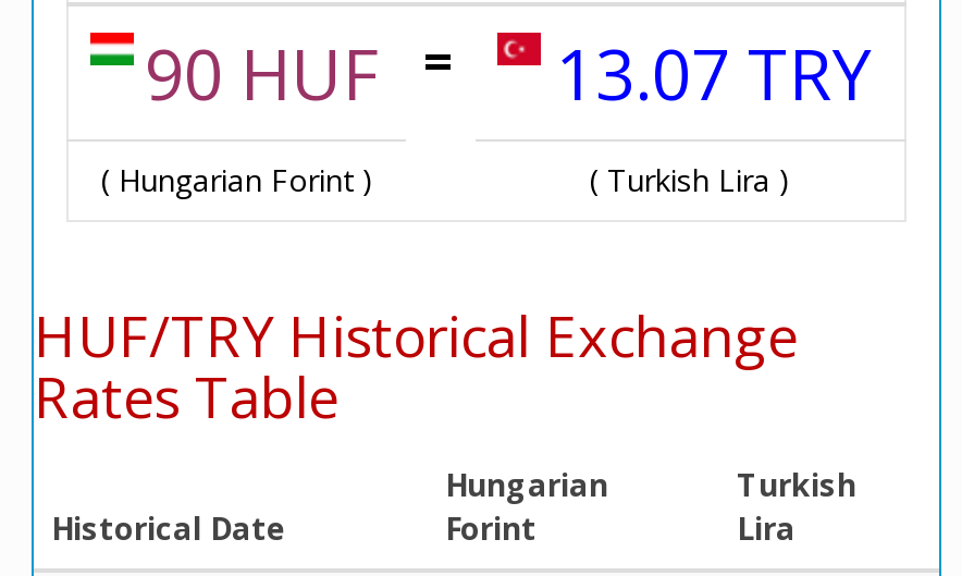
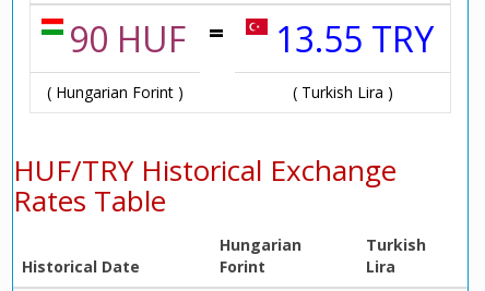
- 13.07 TRY
+ 13.55 TRY
